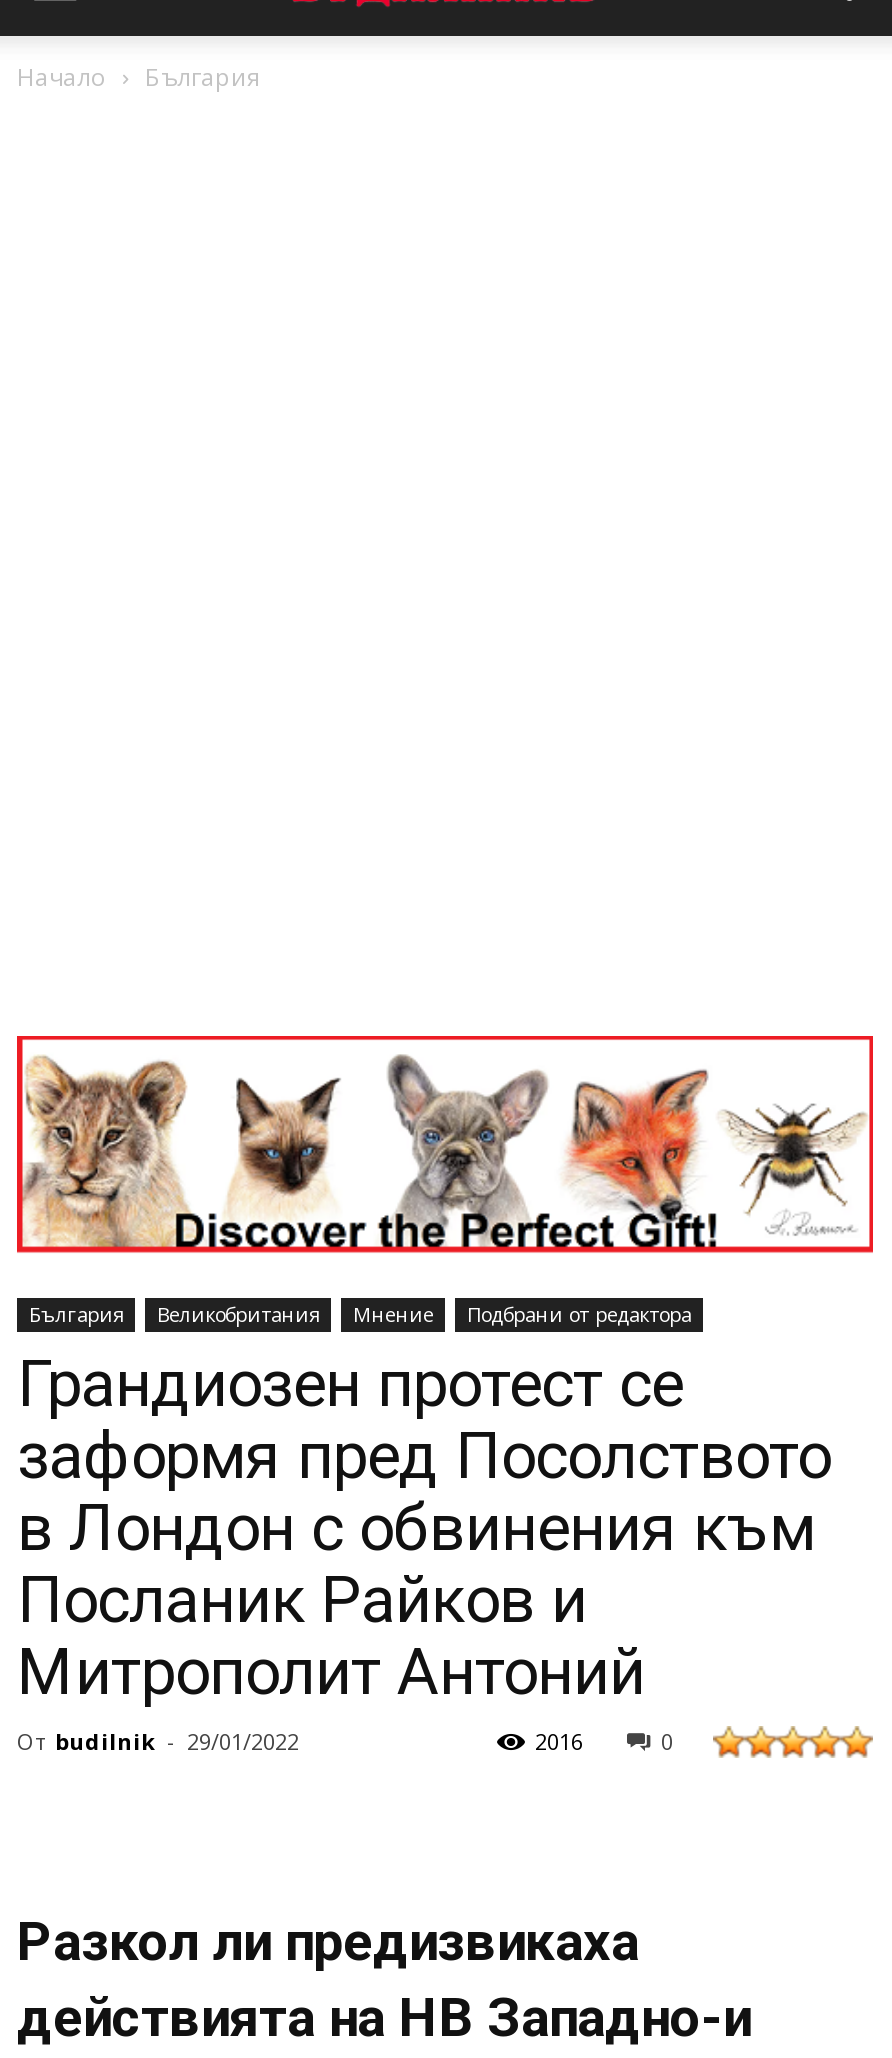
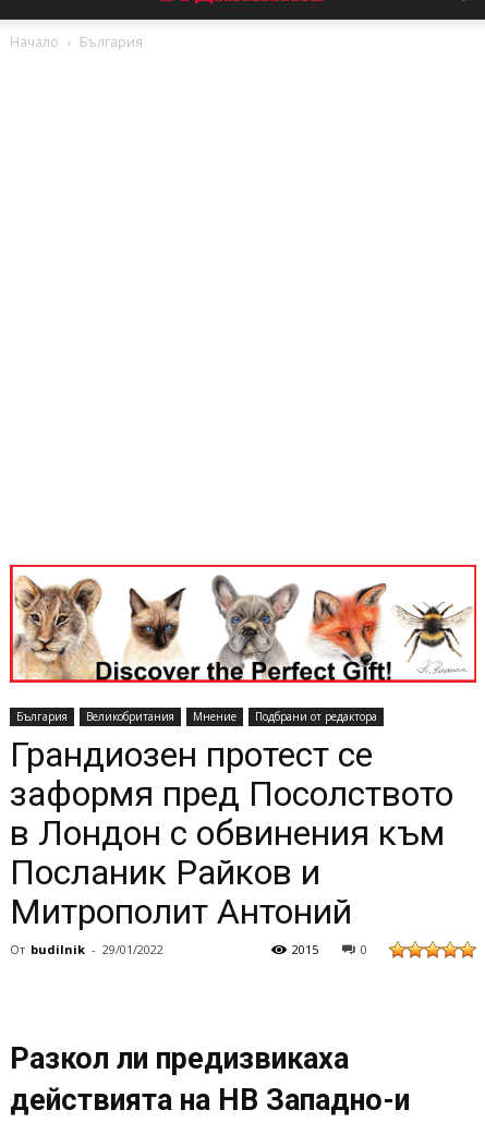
- 2016
+ 2015
